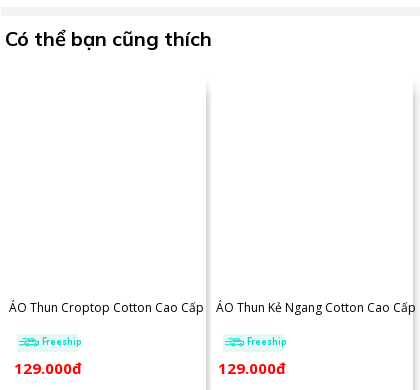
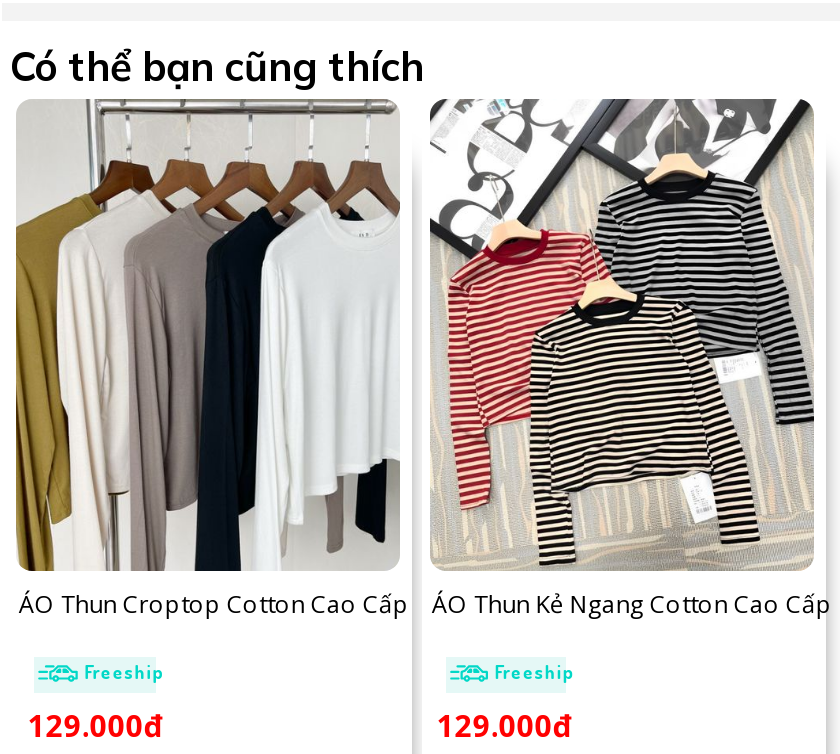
+ [image]

+ [image]
